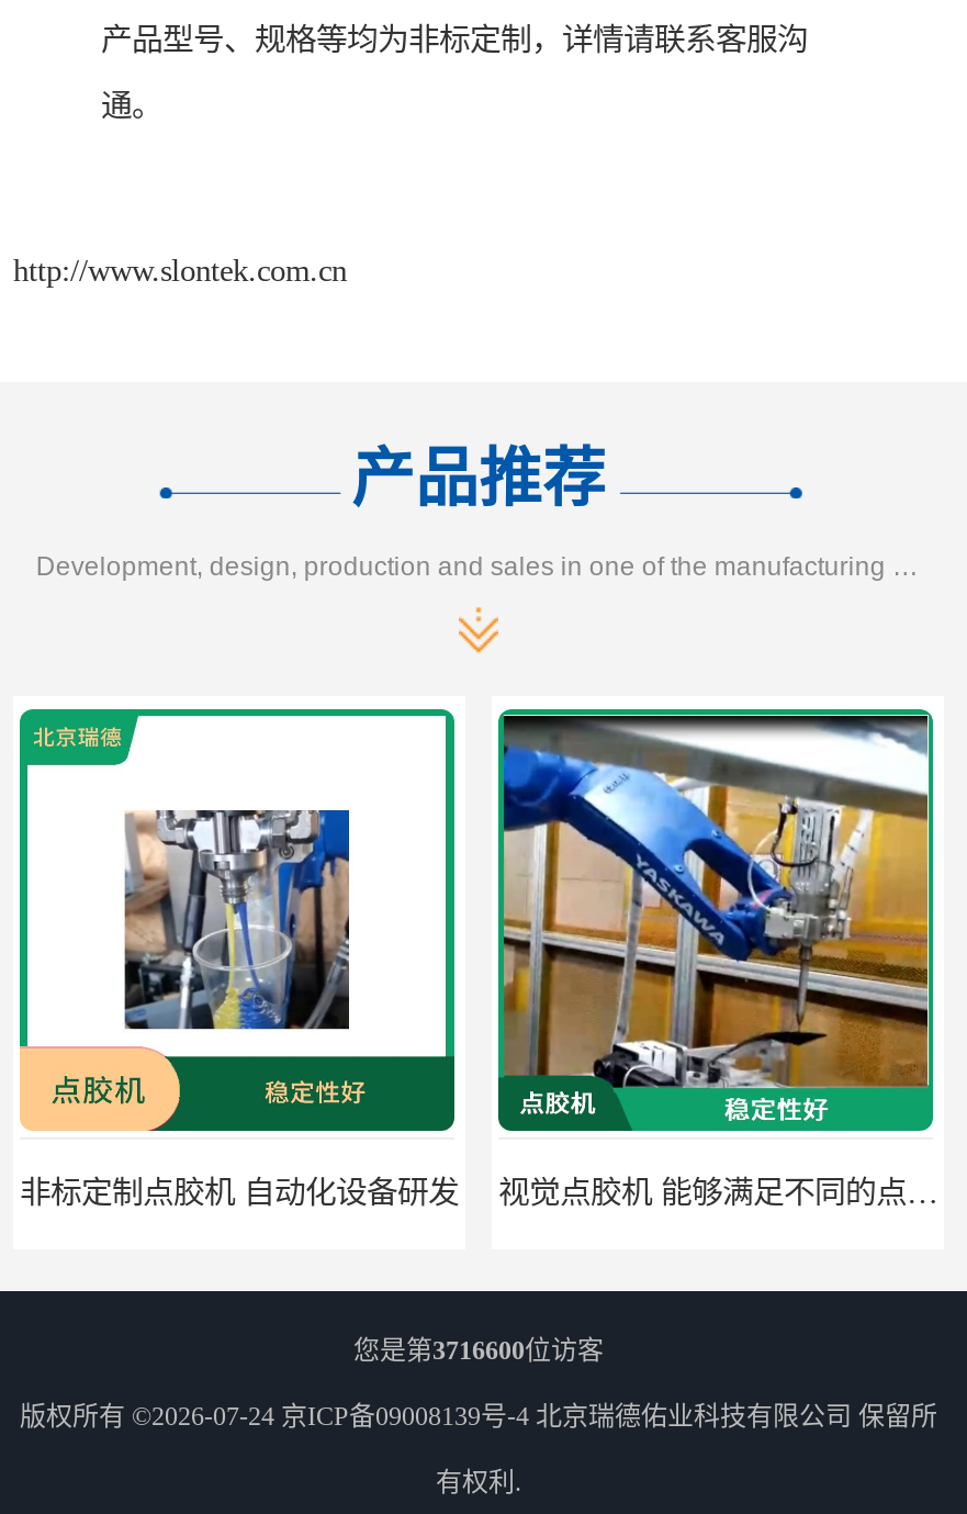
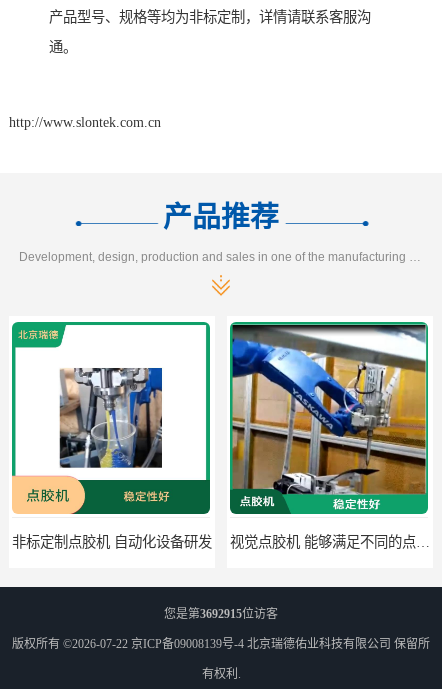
- 您是第3716600位访客
+ 您是第3692915位访客

- 版权所有 ©2026-07-24京ICP备09008139号-4 北京瑞德佑业科技有限公司保留所
+ 版权所有 ©2026-07-22京ICP备09008139号-4 北京瑞德佑业科技有限公司保留所
